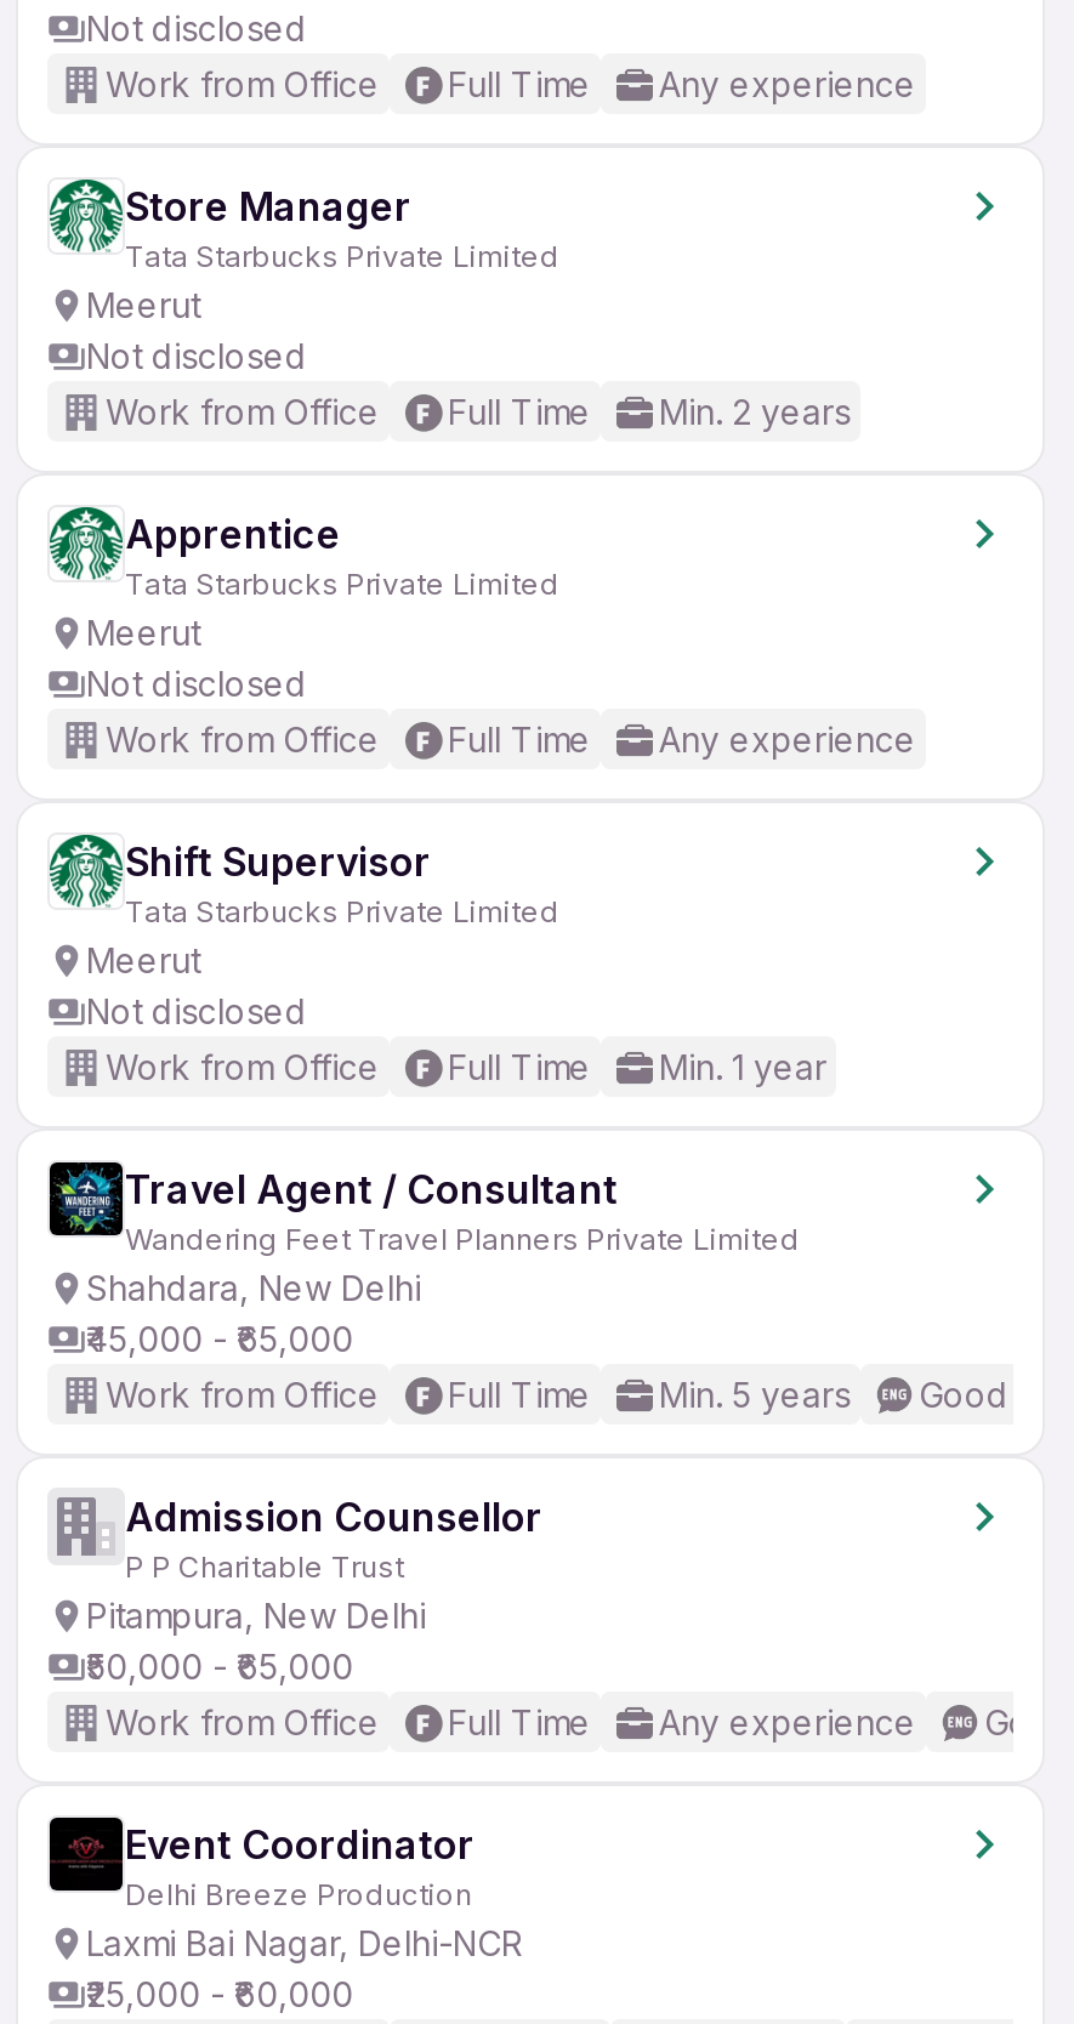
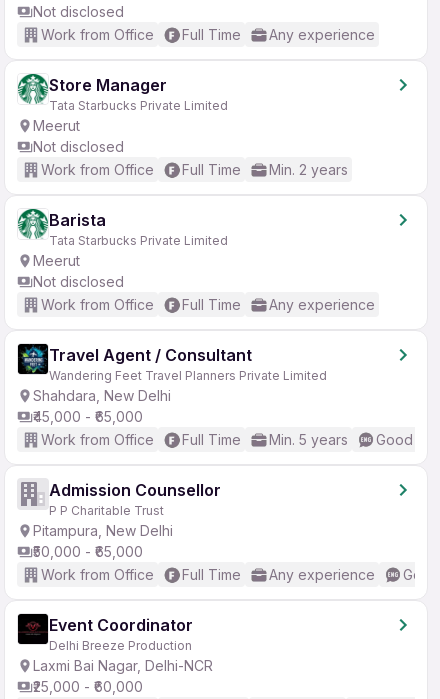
- Apprentice
+ Barista

- Shift Supervisor
- Tata Starbucks Private Limited
- Meerut
- Not disclosed
- Work from Office
- Full Time
- Min. 1 year
